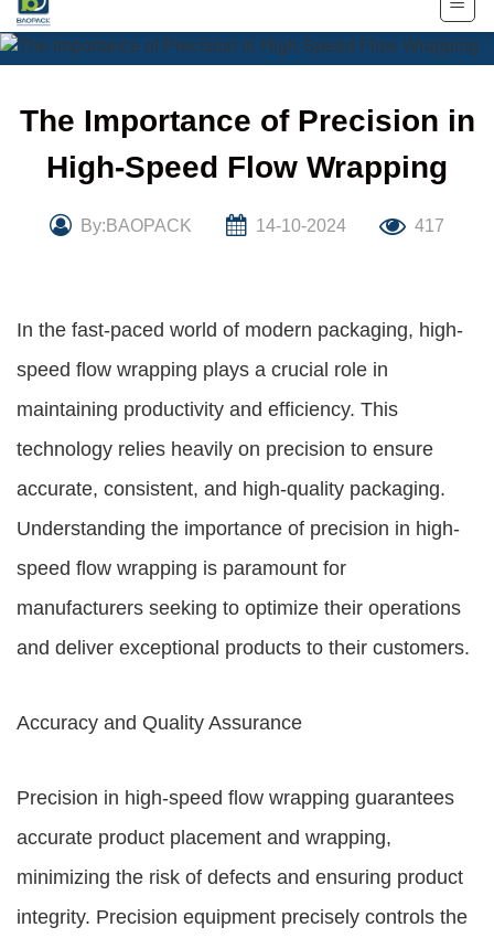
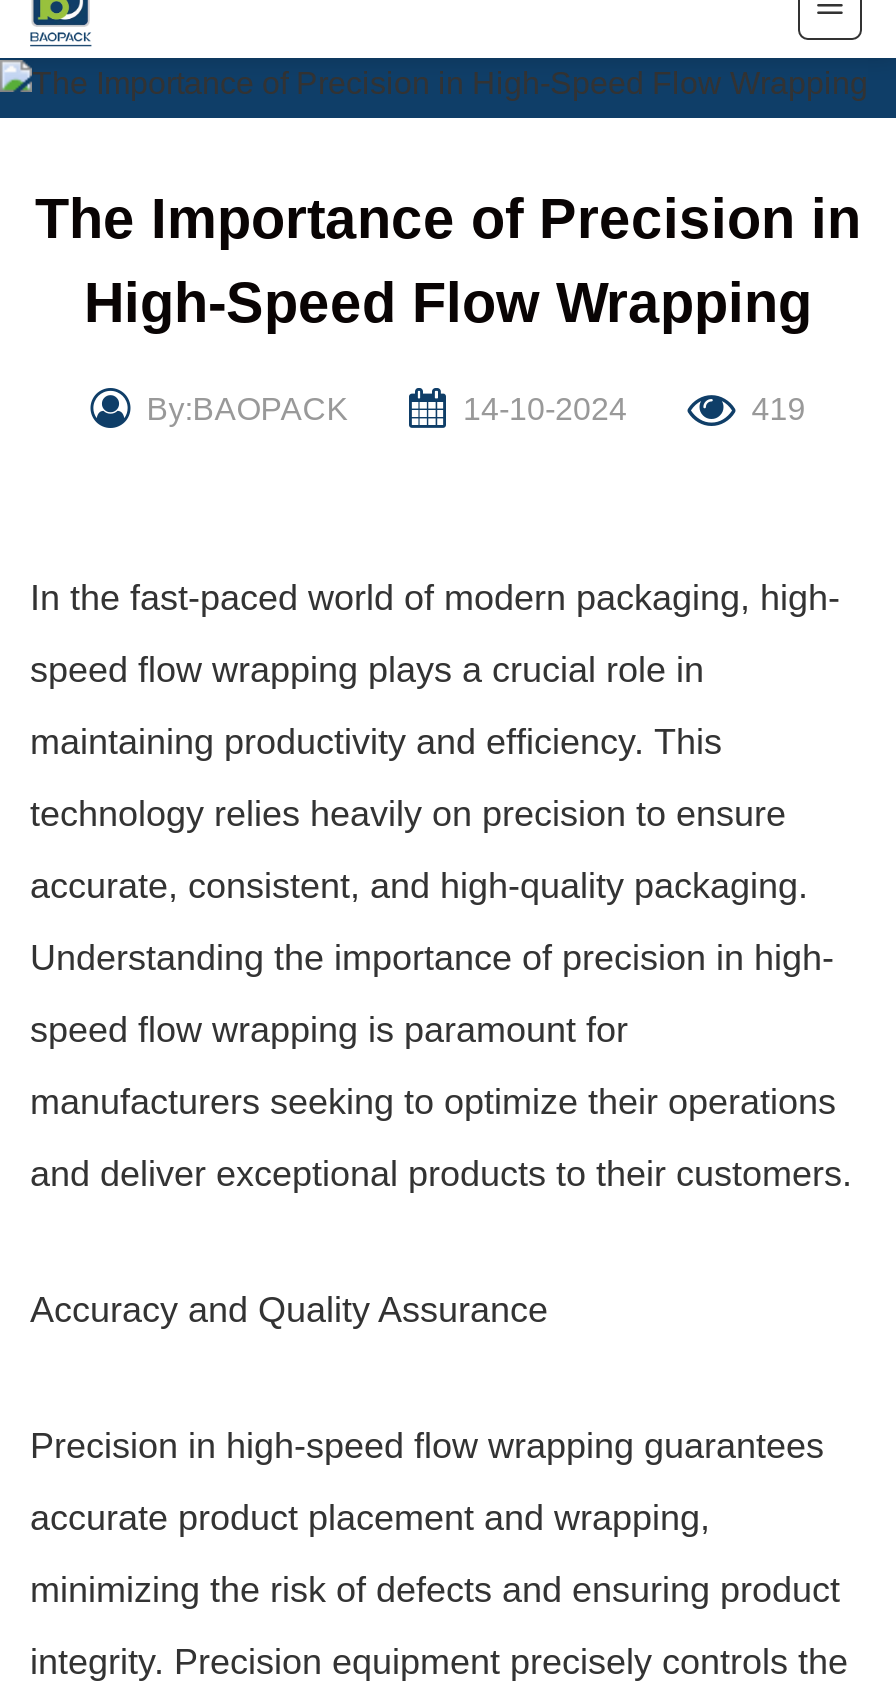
- 417
+ 419
